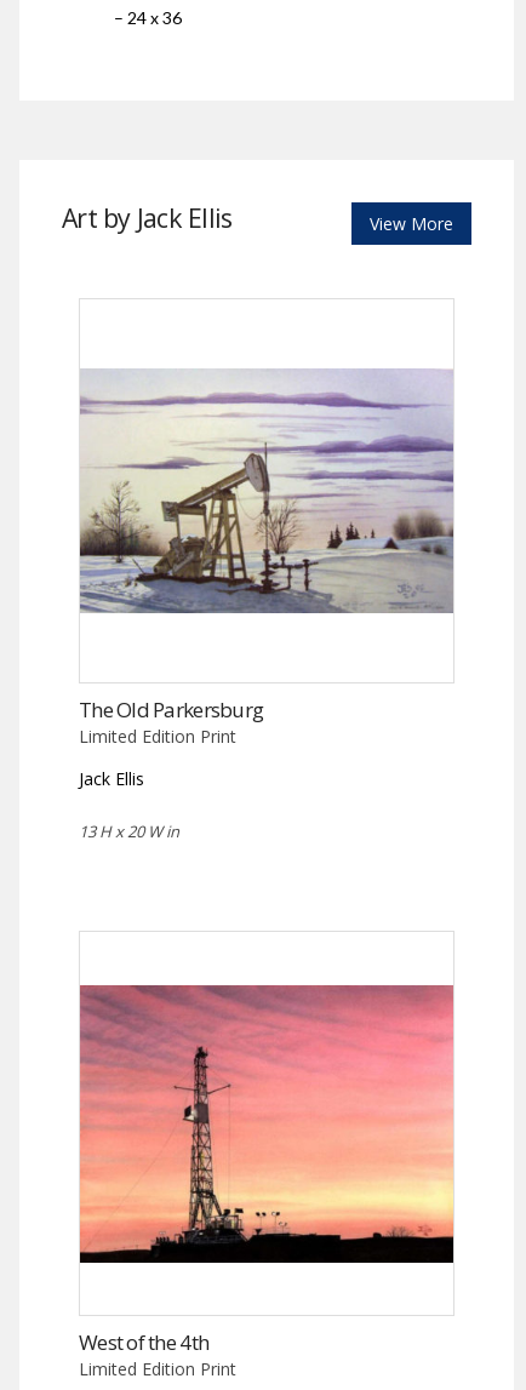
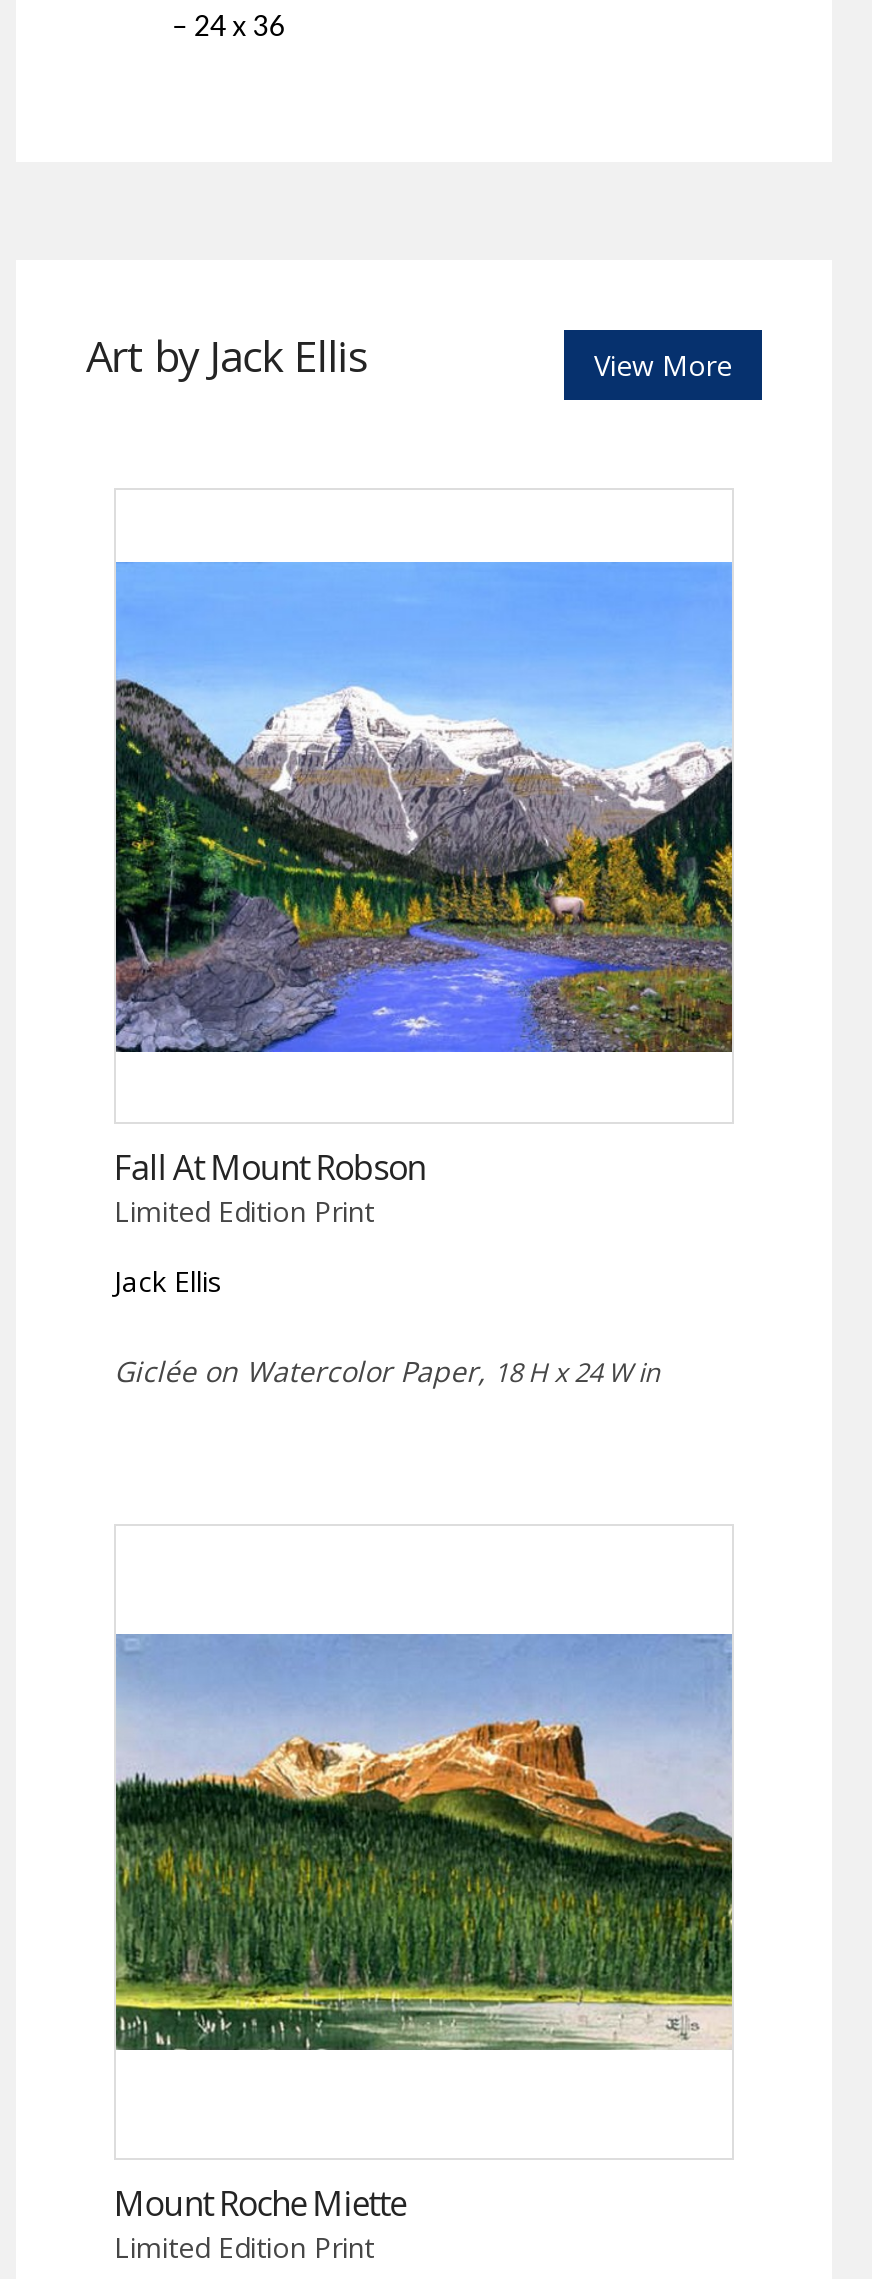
- [image]
+ [image]

- The Old Parkersburg
+ Fall At Mount Robson

- 13 H x 20 W in
+ Giclée on Watercolor Paper, 18 H x 24 W in

- [image]
+ [image]

- West of the 4th
+ Mount Roche Miette
